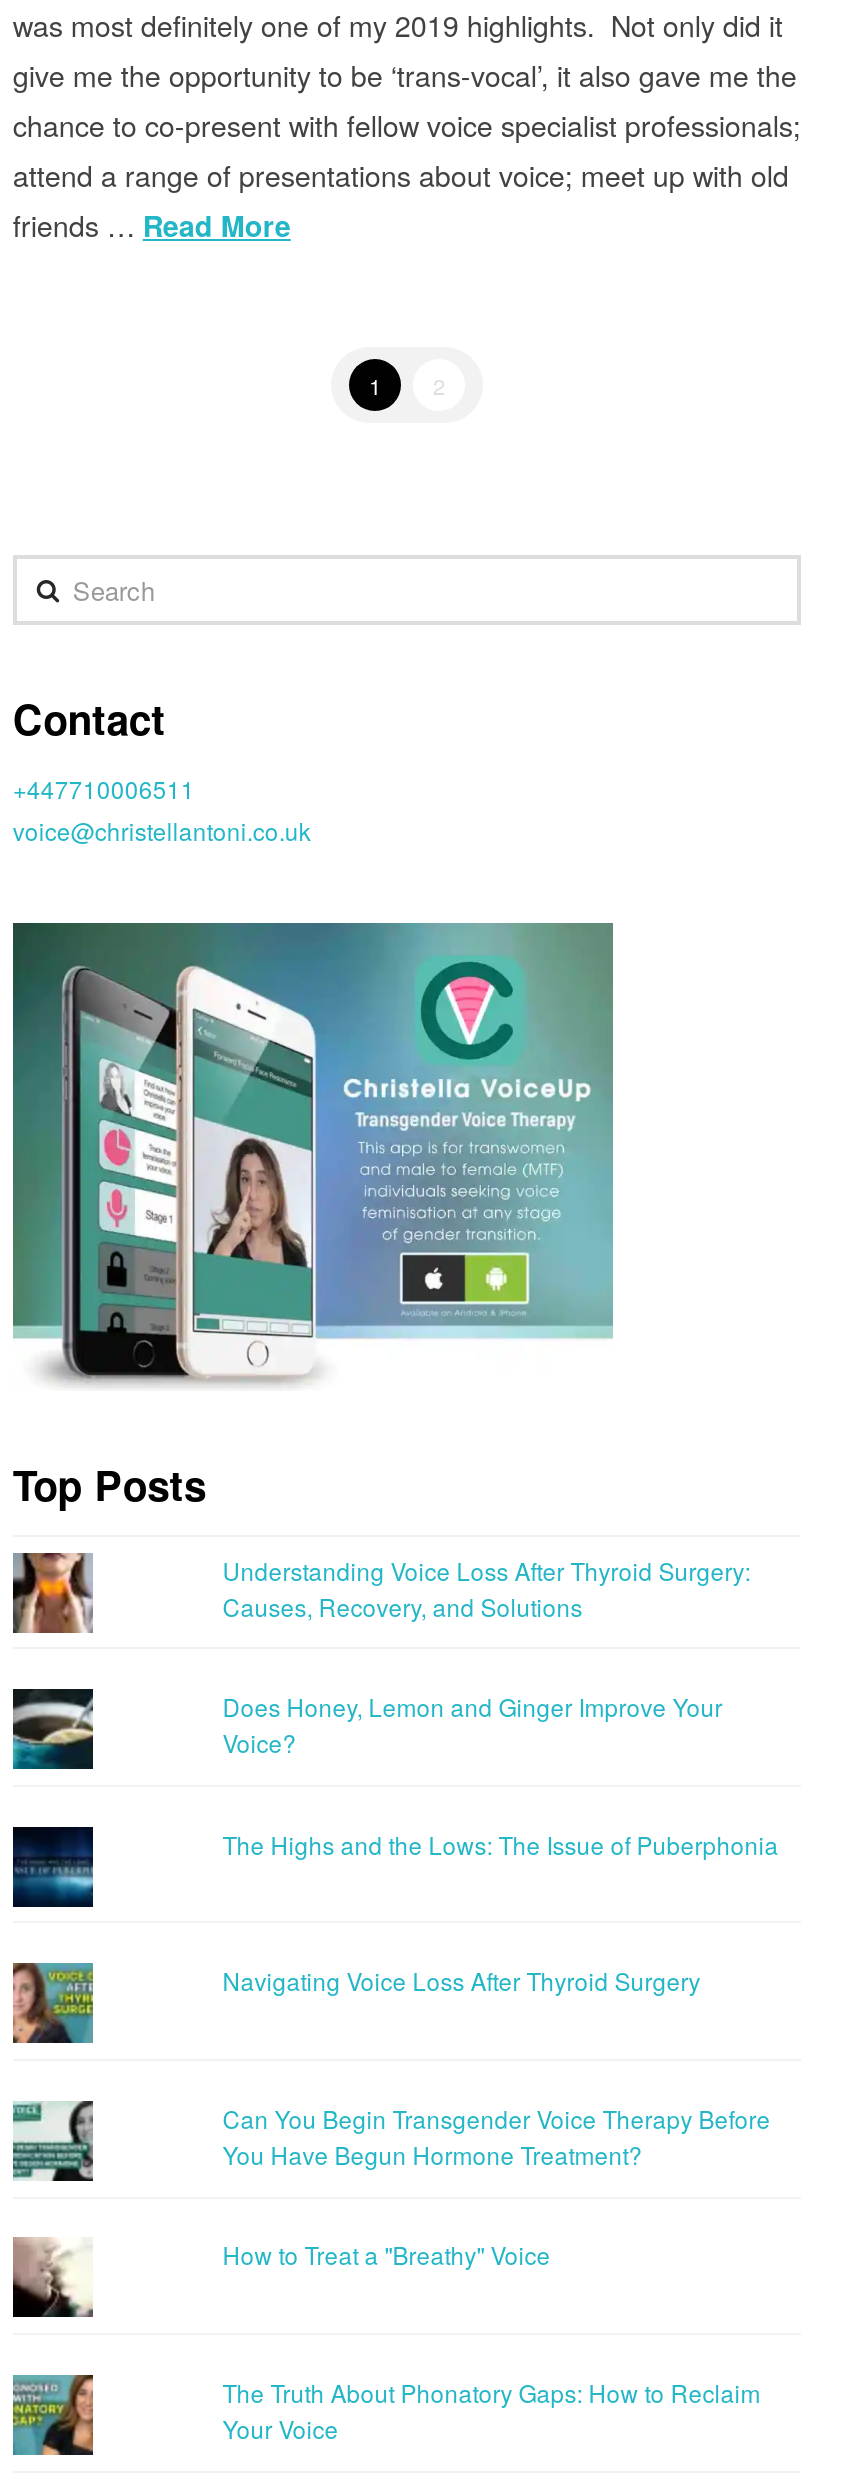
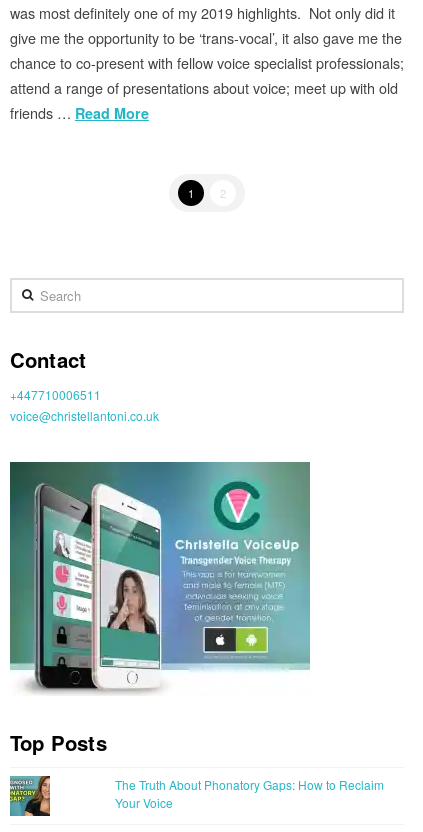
- [image]

- Understanding Voice Loss After Thyroid Surgery:
- Causes, Recovery, and Solutions
- Does Honey, Lemon and Ginger Improve Your
- Voice?
- The Highs and the Lows: The Issue of Puberphonia

- [image]

- [image]

- [image]

- Navigating Voice Loss After Thyroid Surgery

- [image]

- Can You Begin Transgender Voice Therapy Before
- You Have Begun Hormone Treatment?
- How to Treat a "Breathy" Voice

- [image]
